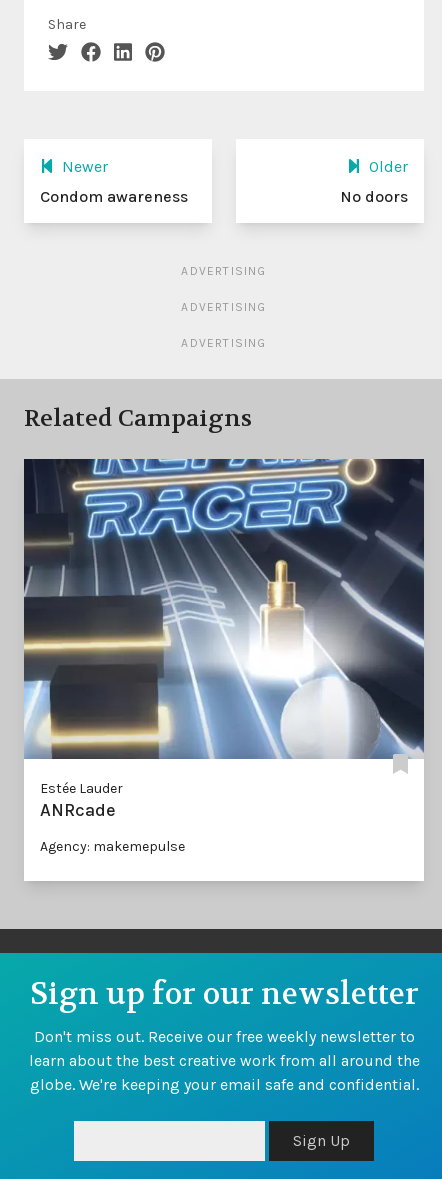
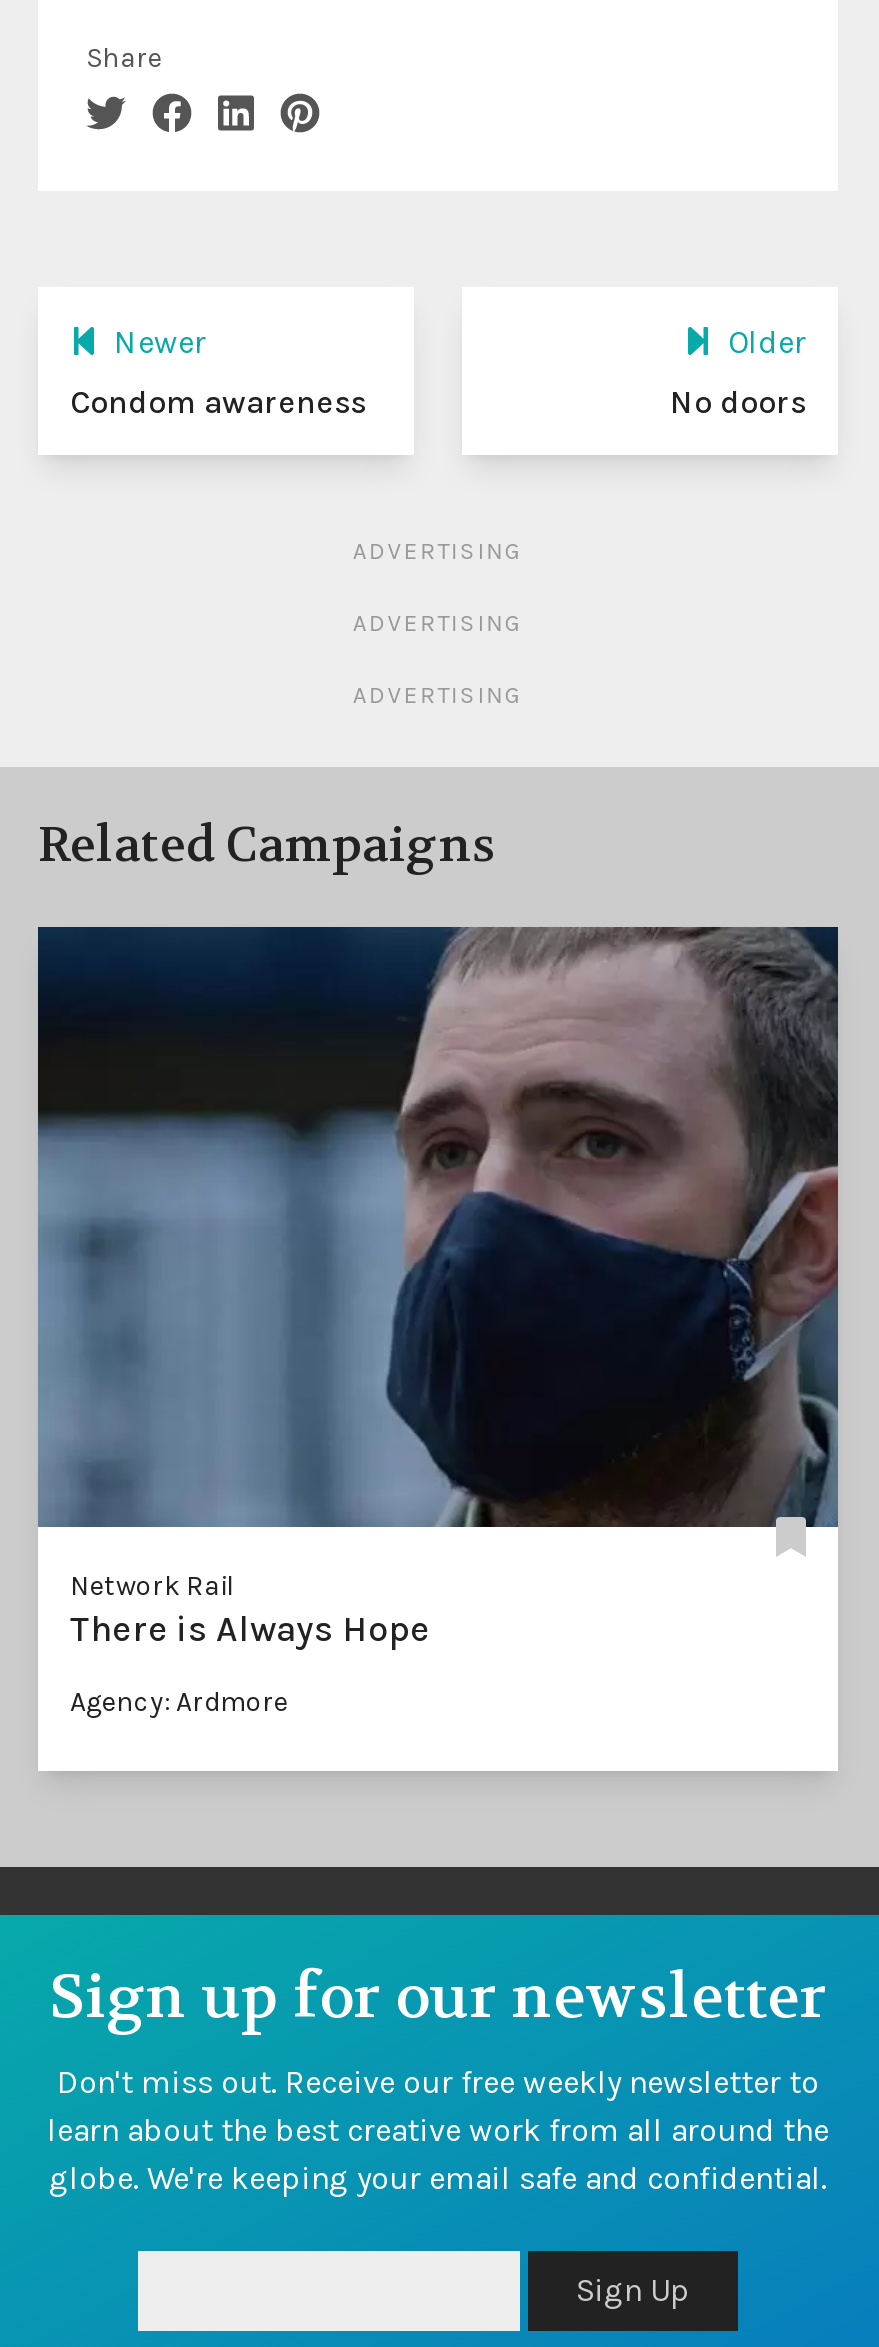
- [image]
- Estée Lauder
- ANRcade
+ [image]
+ Network Rail
+ There is Always Hope

- Agency: makemepulse
+ Agency: Ardmore
